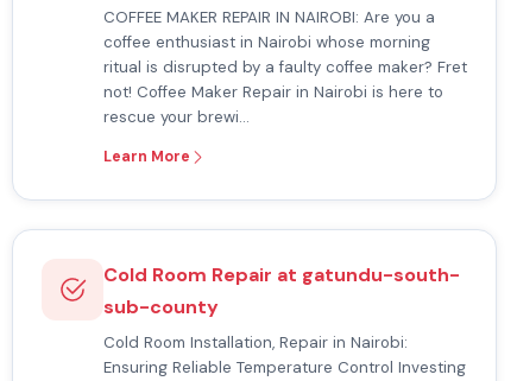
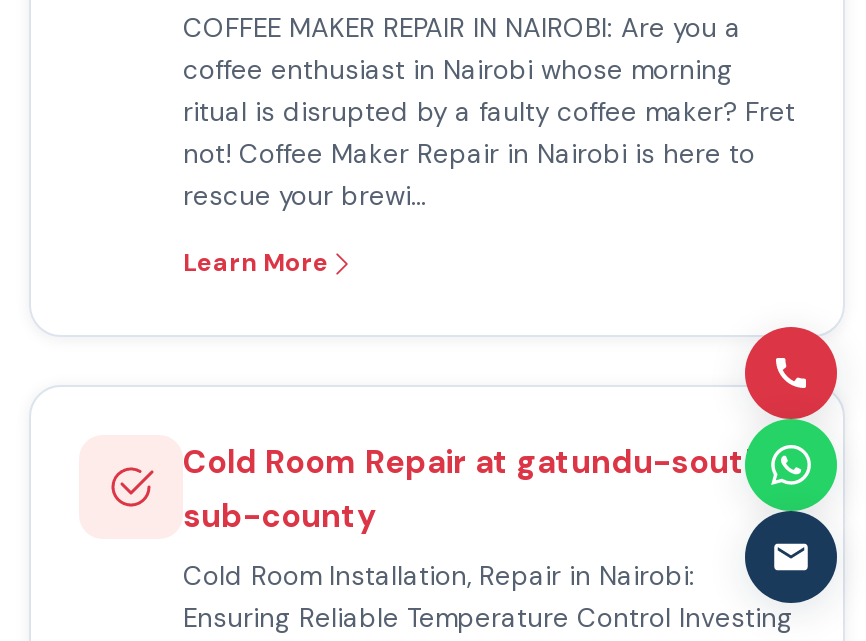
+ [image]
